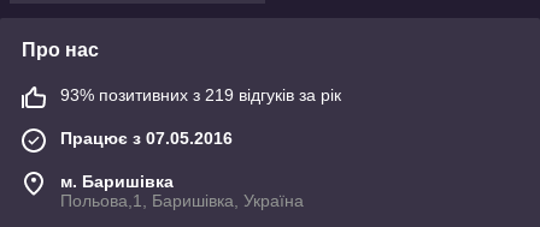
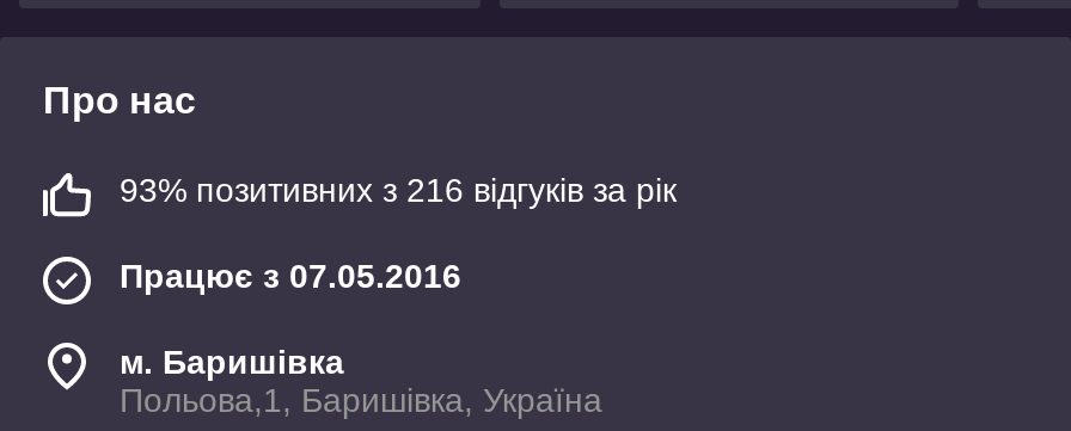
- 93% позитивних з 219 відгуків за рік
+ 93% позитивних з 216 відгуків за рік
